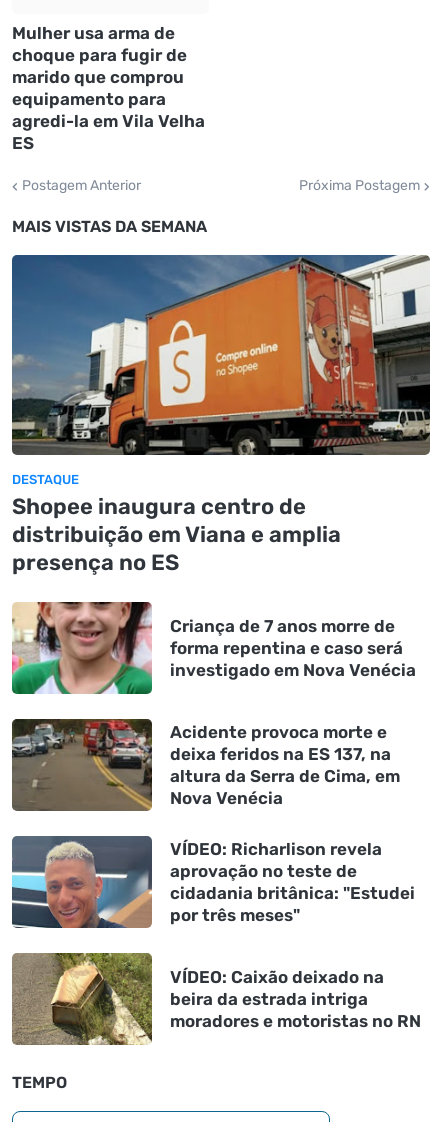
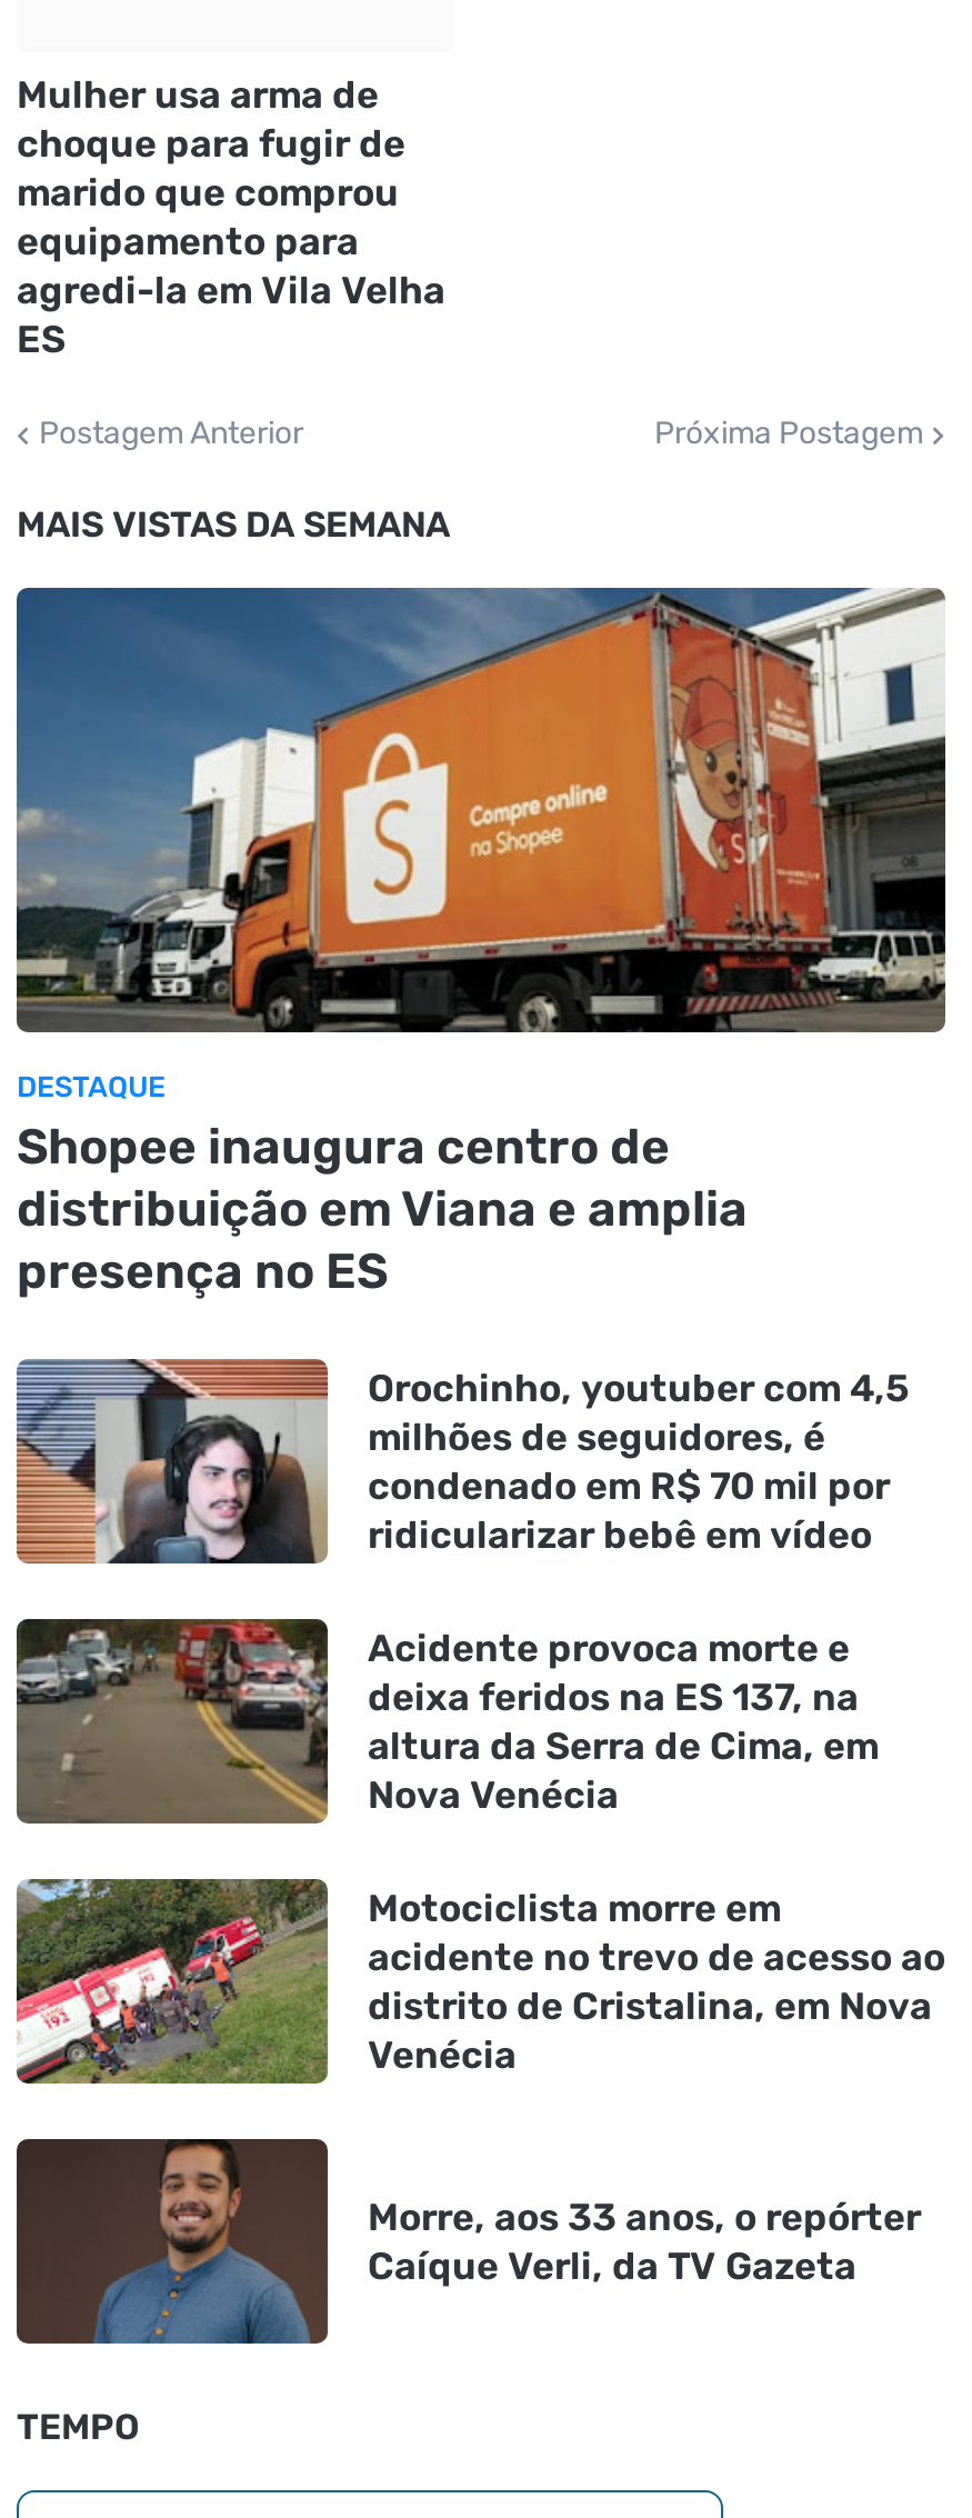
- [image]
- Criança de 7 anos morre de
- forma repentina e caso será
- investigado em Nova Venécia
+ [image]
+ Orochinho, youtuber com 4,5
+ milhões de seguidores, é
+ condenado em R$ 70 mil por
+ ridicularizar bebê em vídeo

- [image]
- VÍDEO: Richarlison revela
- aprovação no teste de
- cidadania britânica: "Estudei
- por três meses"
+ [image]
+ Motociclista morre em
+ acidente no trevo de acesso ao
+ distrito de Cristalina, em Nova
+ Venécia

- [image]
- VÍDEO: Caixão deixado na
- beira da estrada intriga
- moradores e motoristas no RN
+ [image]
+ Morre, aos 33 anos, o repórter
+ Caíque Verli, da TV Gazeta
